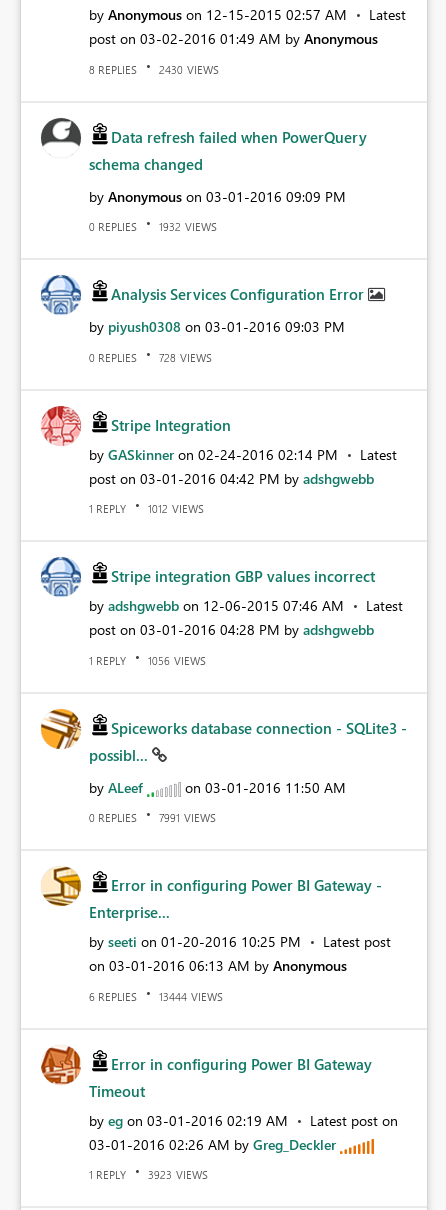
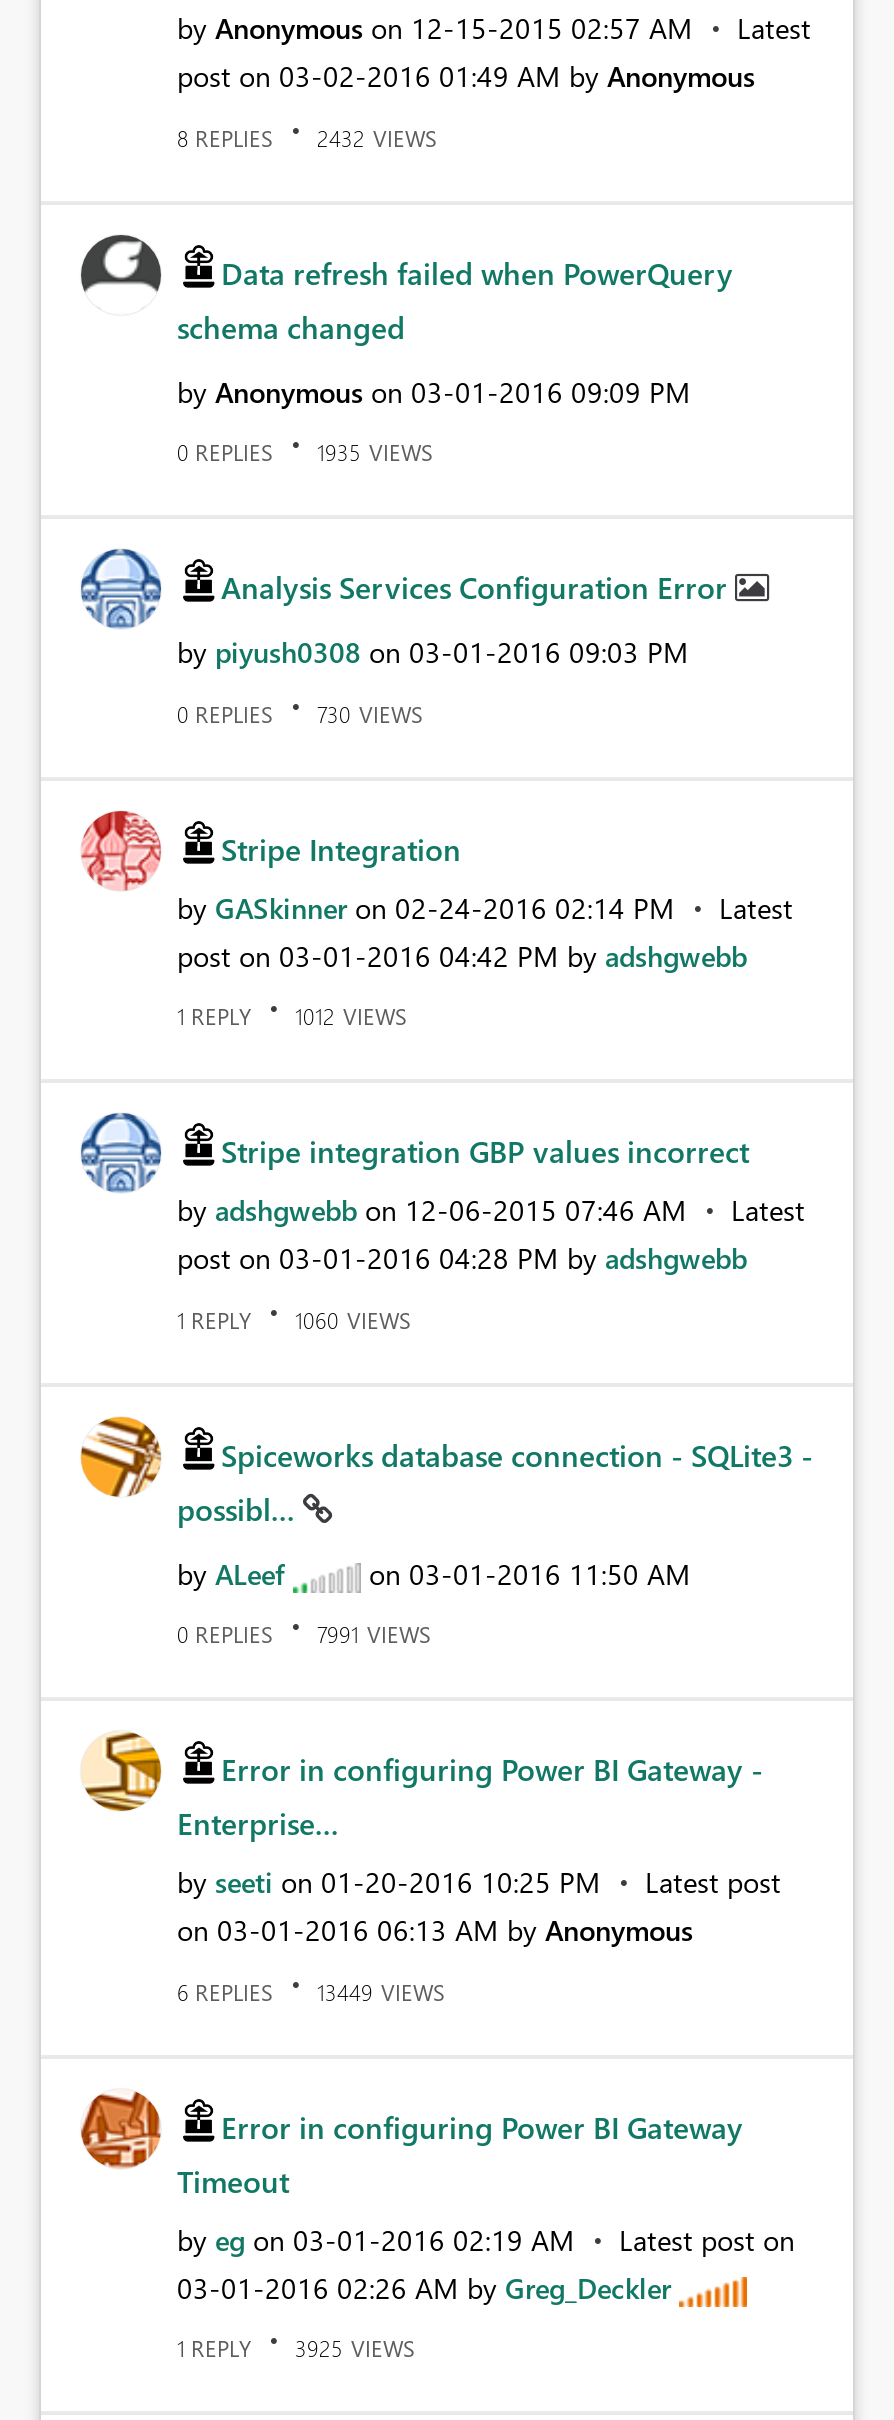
- 8 REPLIES 2430 VIEWS
+ 8 REPLIES 2432 VIEWS

- 0 REPLIES 1932 VIEWS
+ 0 REPLIES 1935 VIEWS

- 0 REPLIES 728 VIEWS
+ 0 REPLIES 730 VIEWS

- 1 REPLY 1056 VIEWS
+ 1 REPLY 1060 VIEWS

- 6 REPLIES 13444 VIEWS
+ 6 REPLIES 13449 VIEWS

- 1 REPLY 3923 VIEWS
+ 1 REPLY 3925 VIEWS
